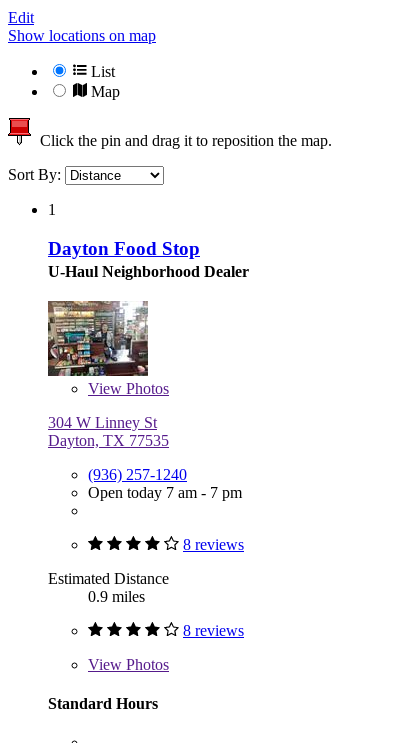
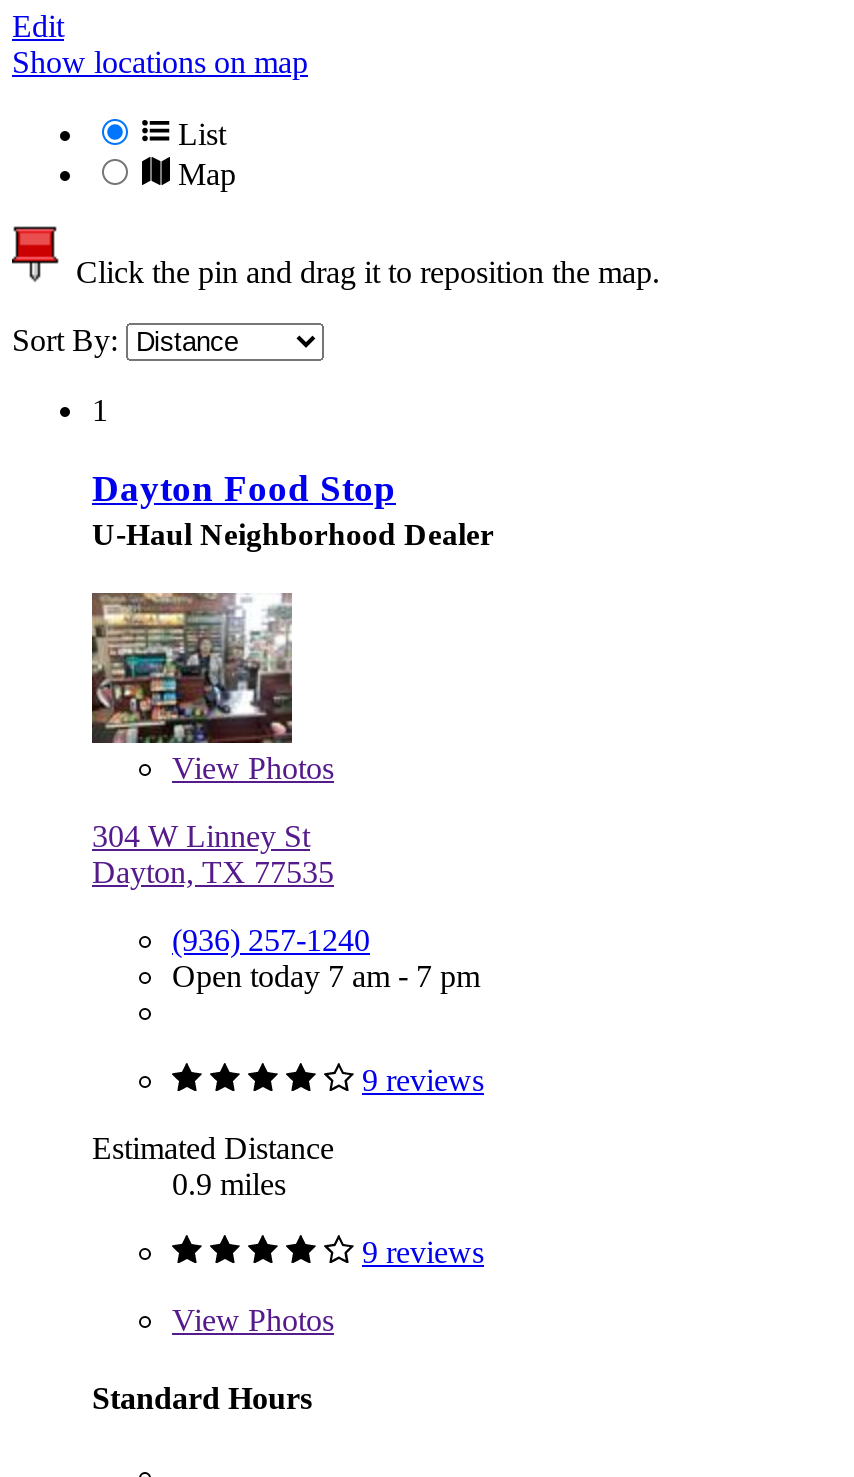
- 8 reviews
+ 9 reviews

- 8 reviews
+ 9 reviews
